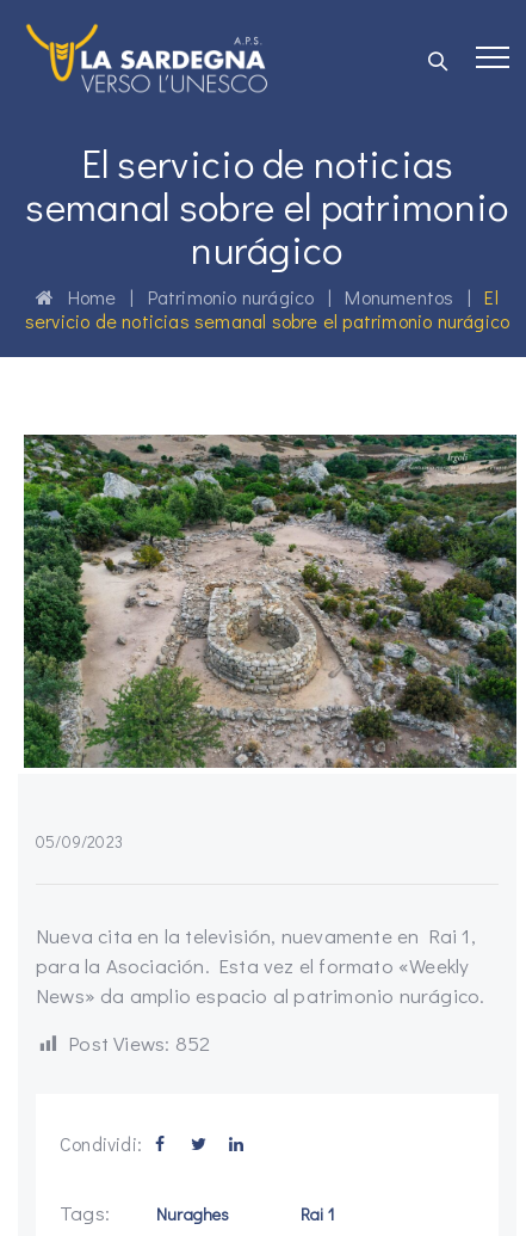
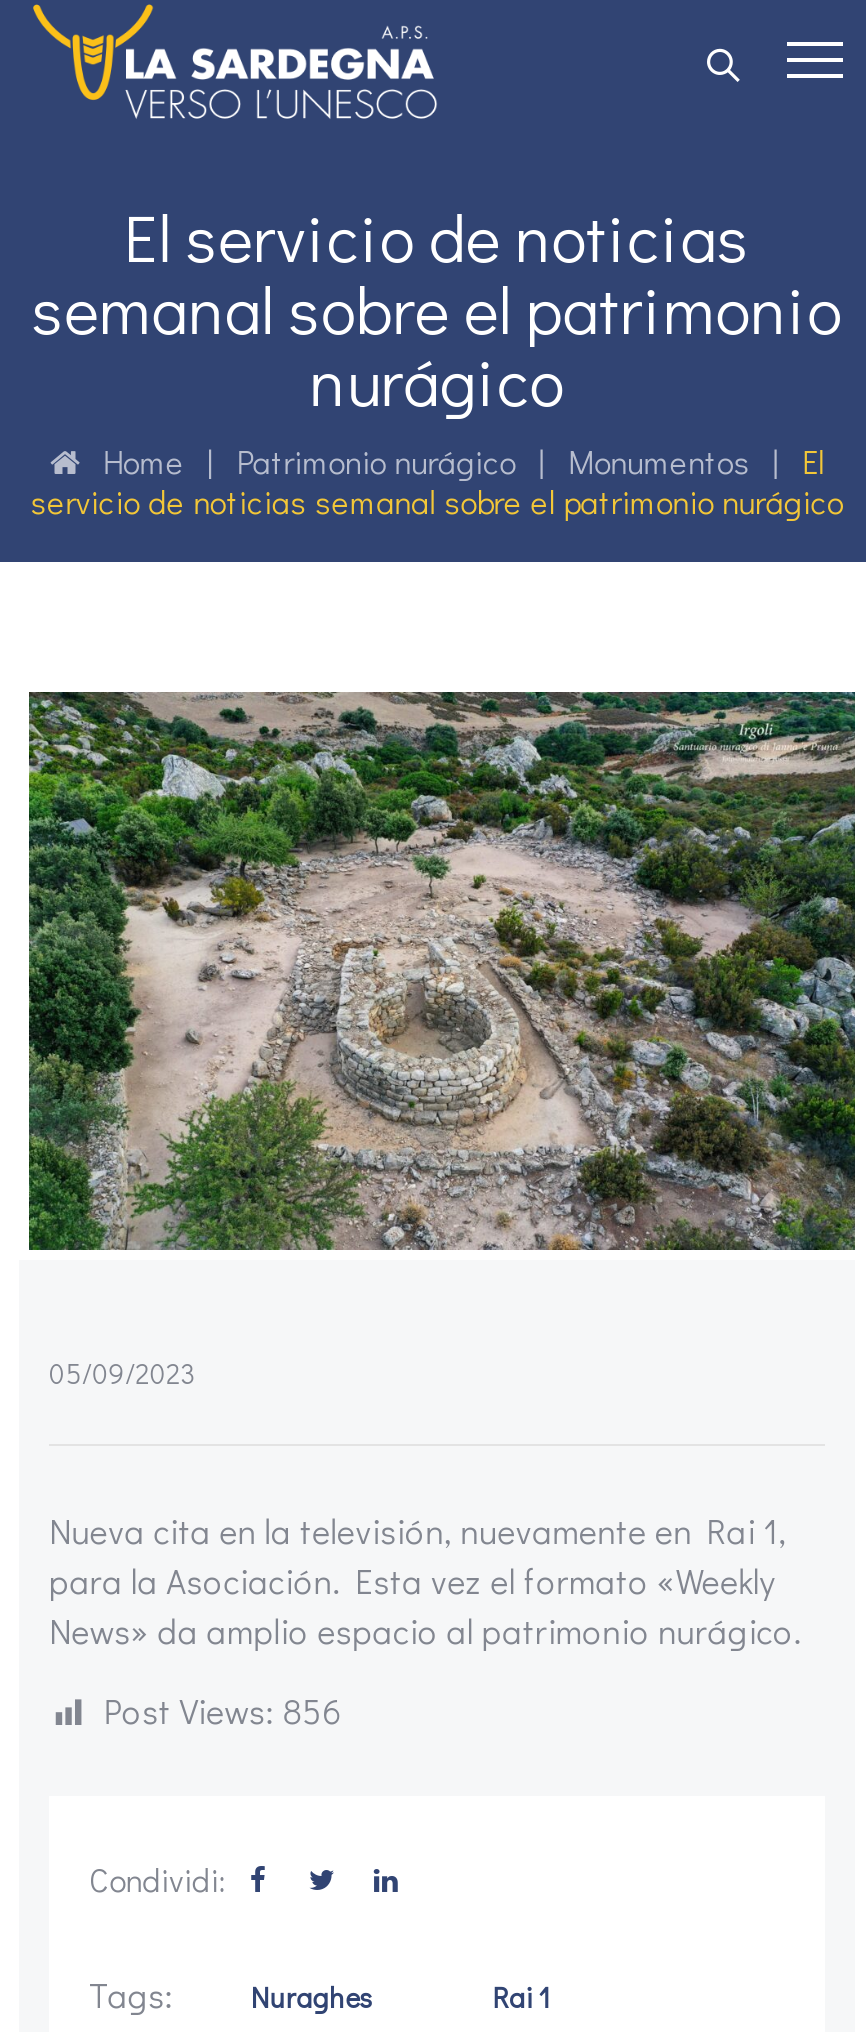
- Post Views: 852
+ Post Views: 856
